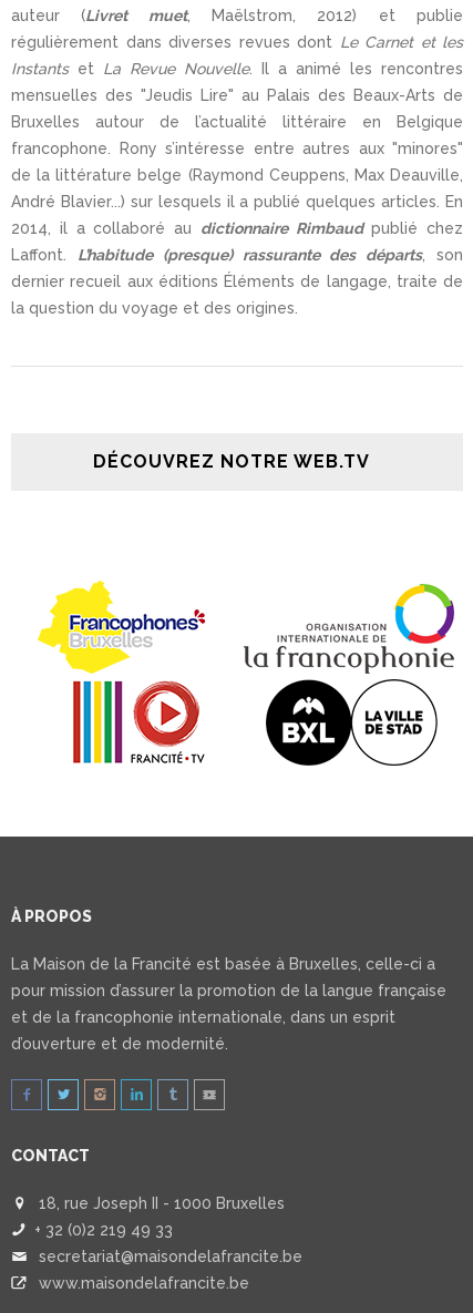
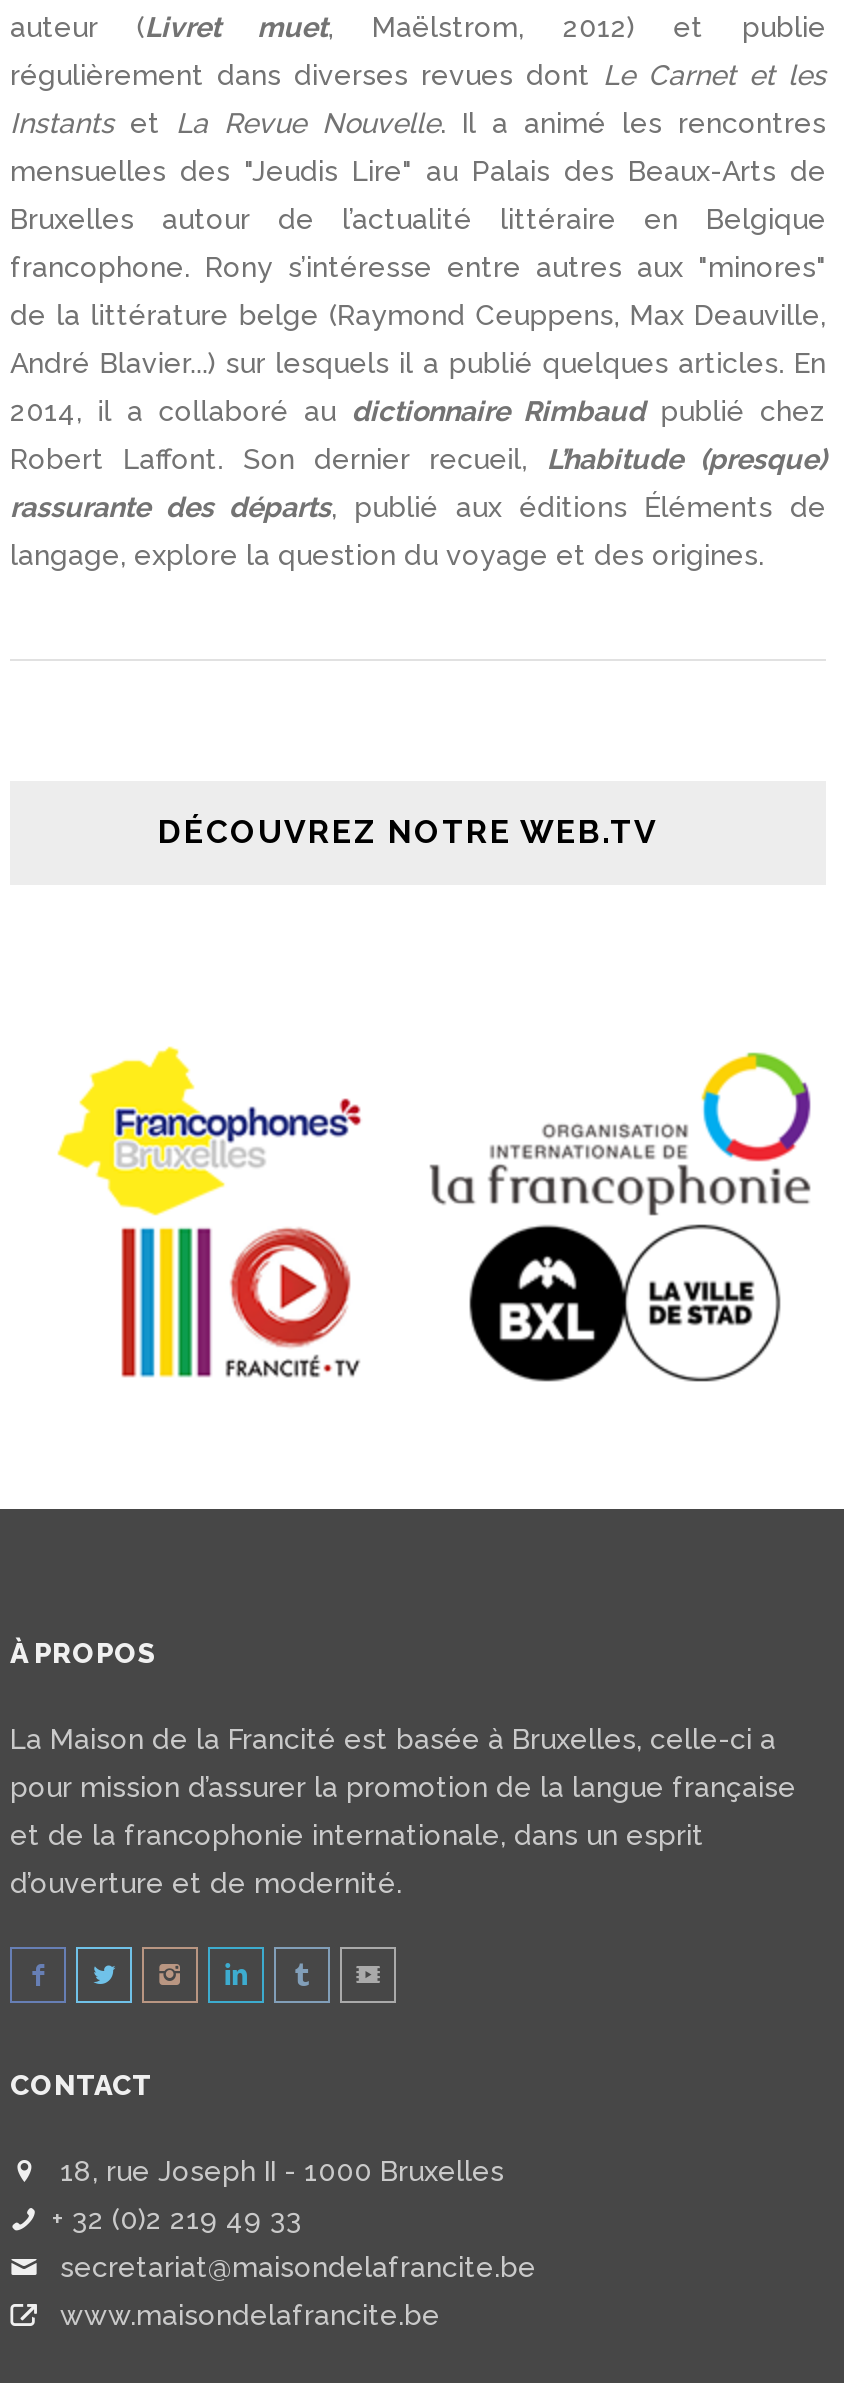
- Laffont. L’habitude (presque) rassurante des départs, son
+ Robert Laffont. Son dernier recueil, L’habitude (presque)

- dernier recueil aux éditions Éléments de langage, traite de
+ rassurante des départs, publié aux éditions Éléments de

- la question du voyage et des origines.
+ langage, explore la question du voyage et des origines.
